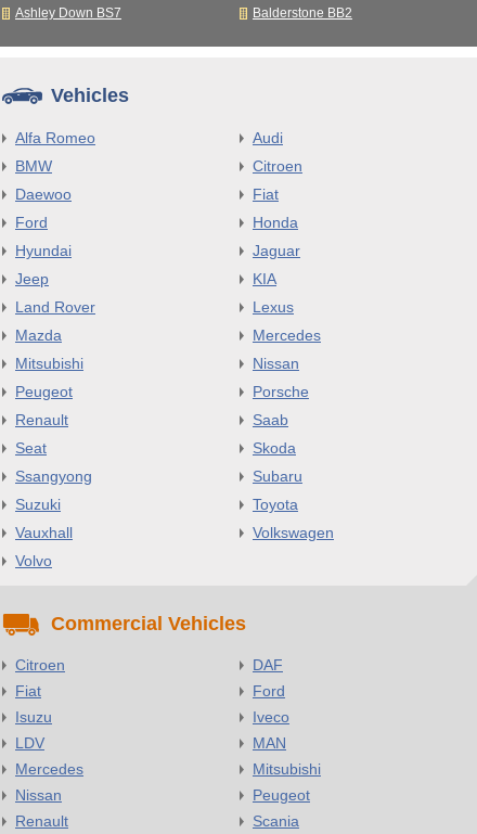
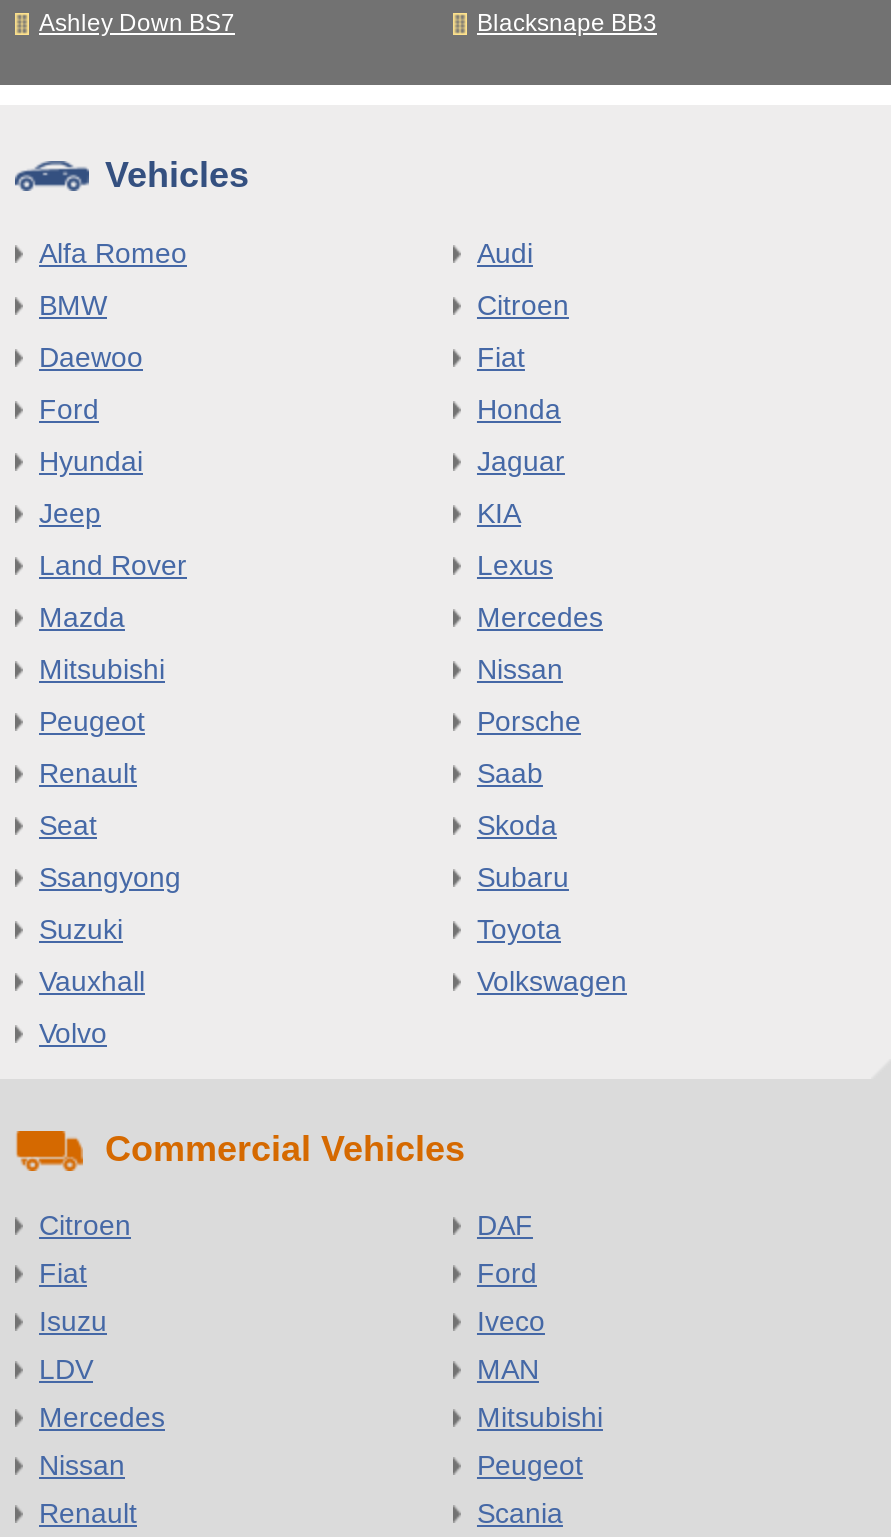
- Balderstone BB2
+ Blacksnape BB3
